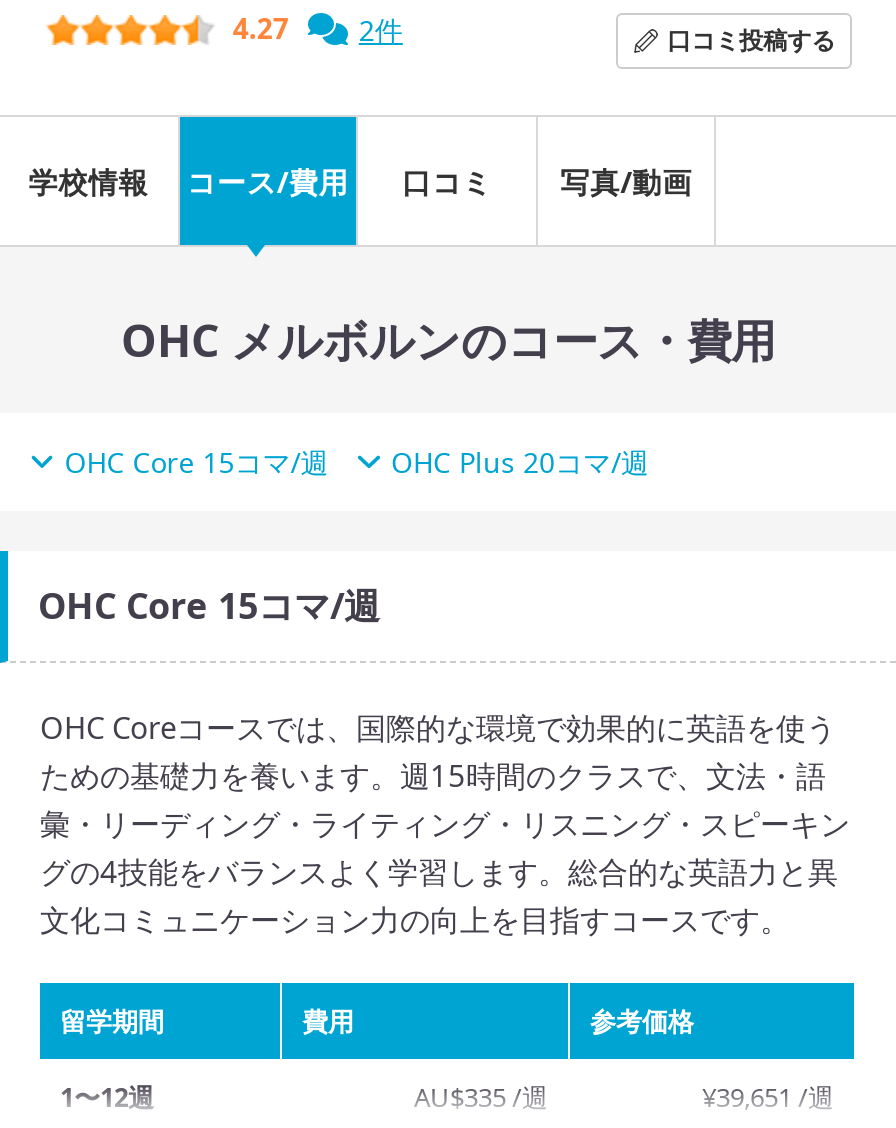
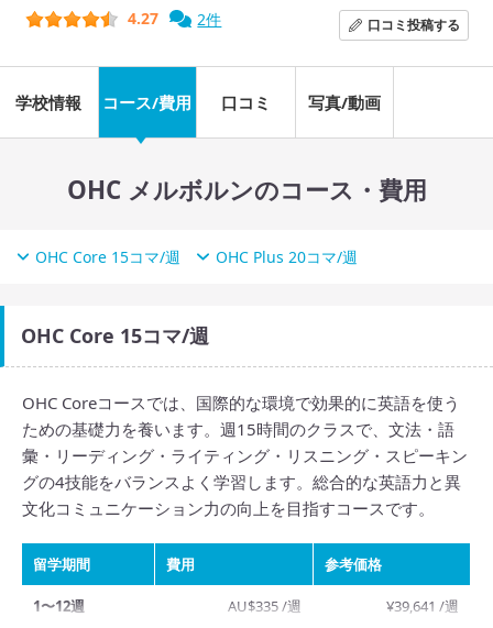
- ¥39,651 /週
+ ¥39,641 /週
